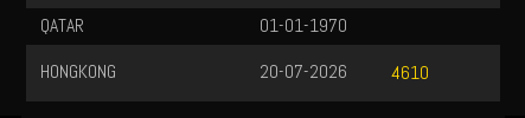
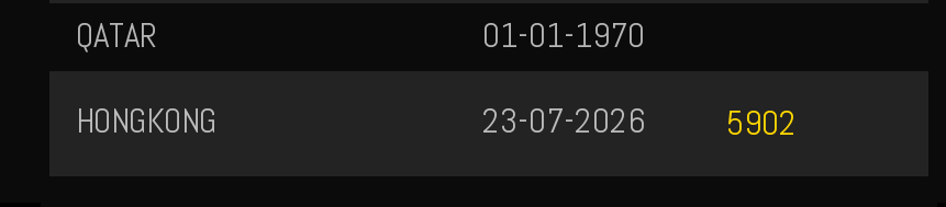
- 20-07-2026
+ 23-07-2026

- 4610
+ 5902
